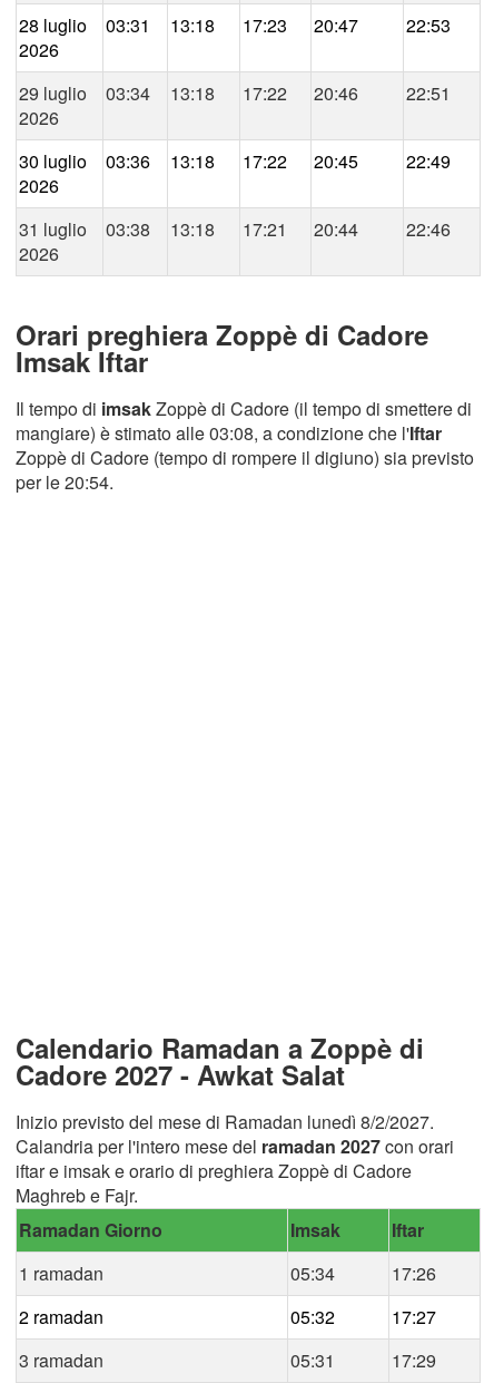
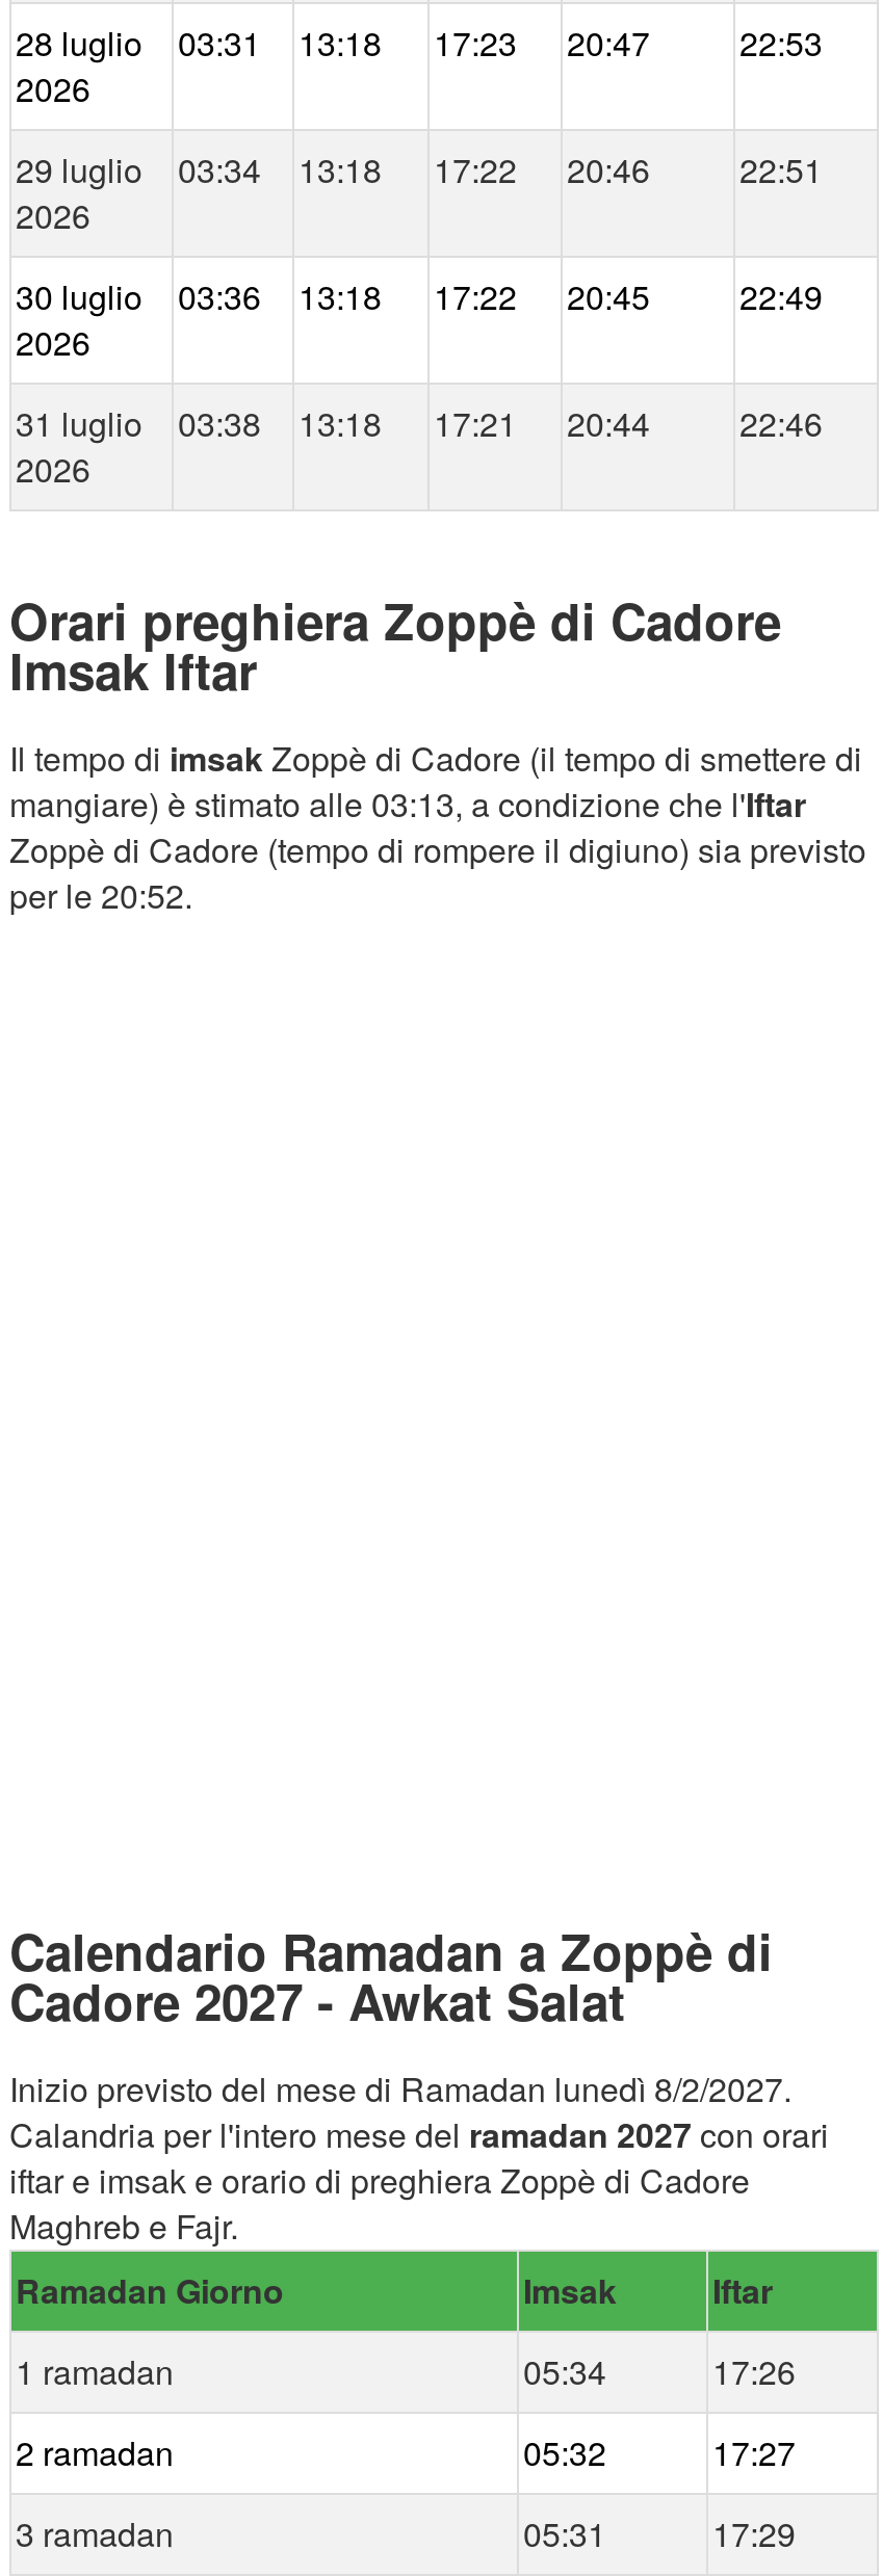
- mangiare) è stimato alle 03:08, a condizione che l'Iftar
+ mangiare) è stimato alle 03:13, a condizione che l'Iftar

- per le 20:54.
+ per le 20:52.
